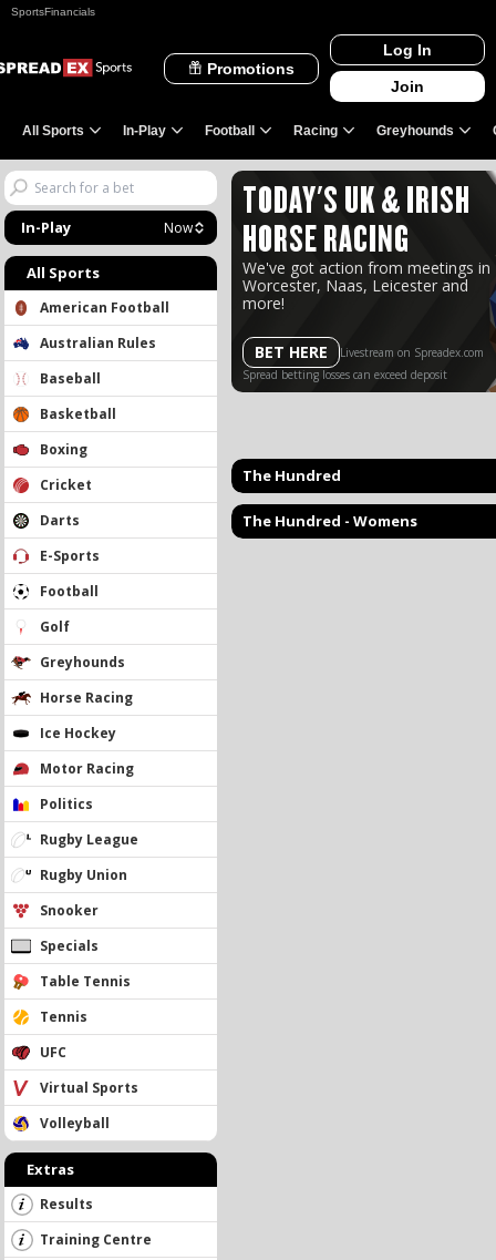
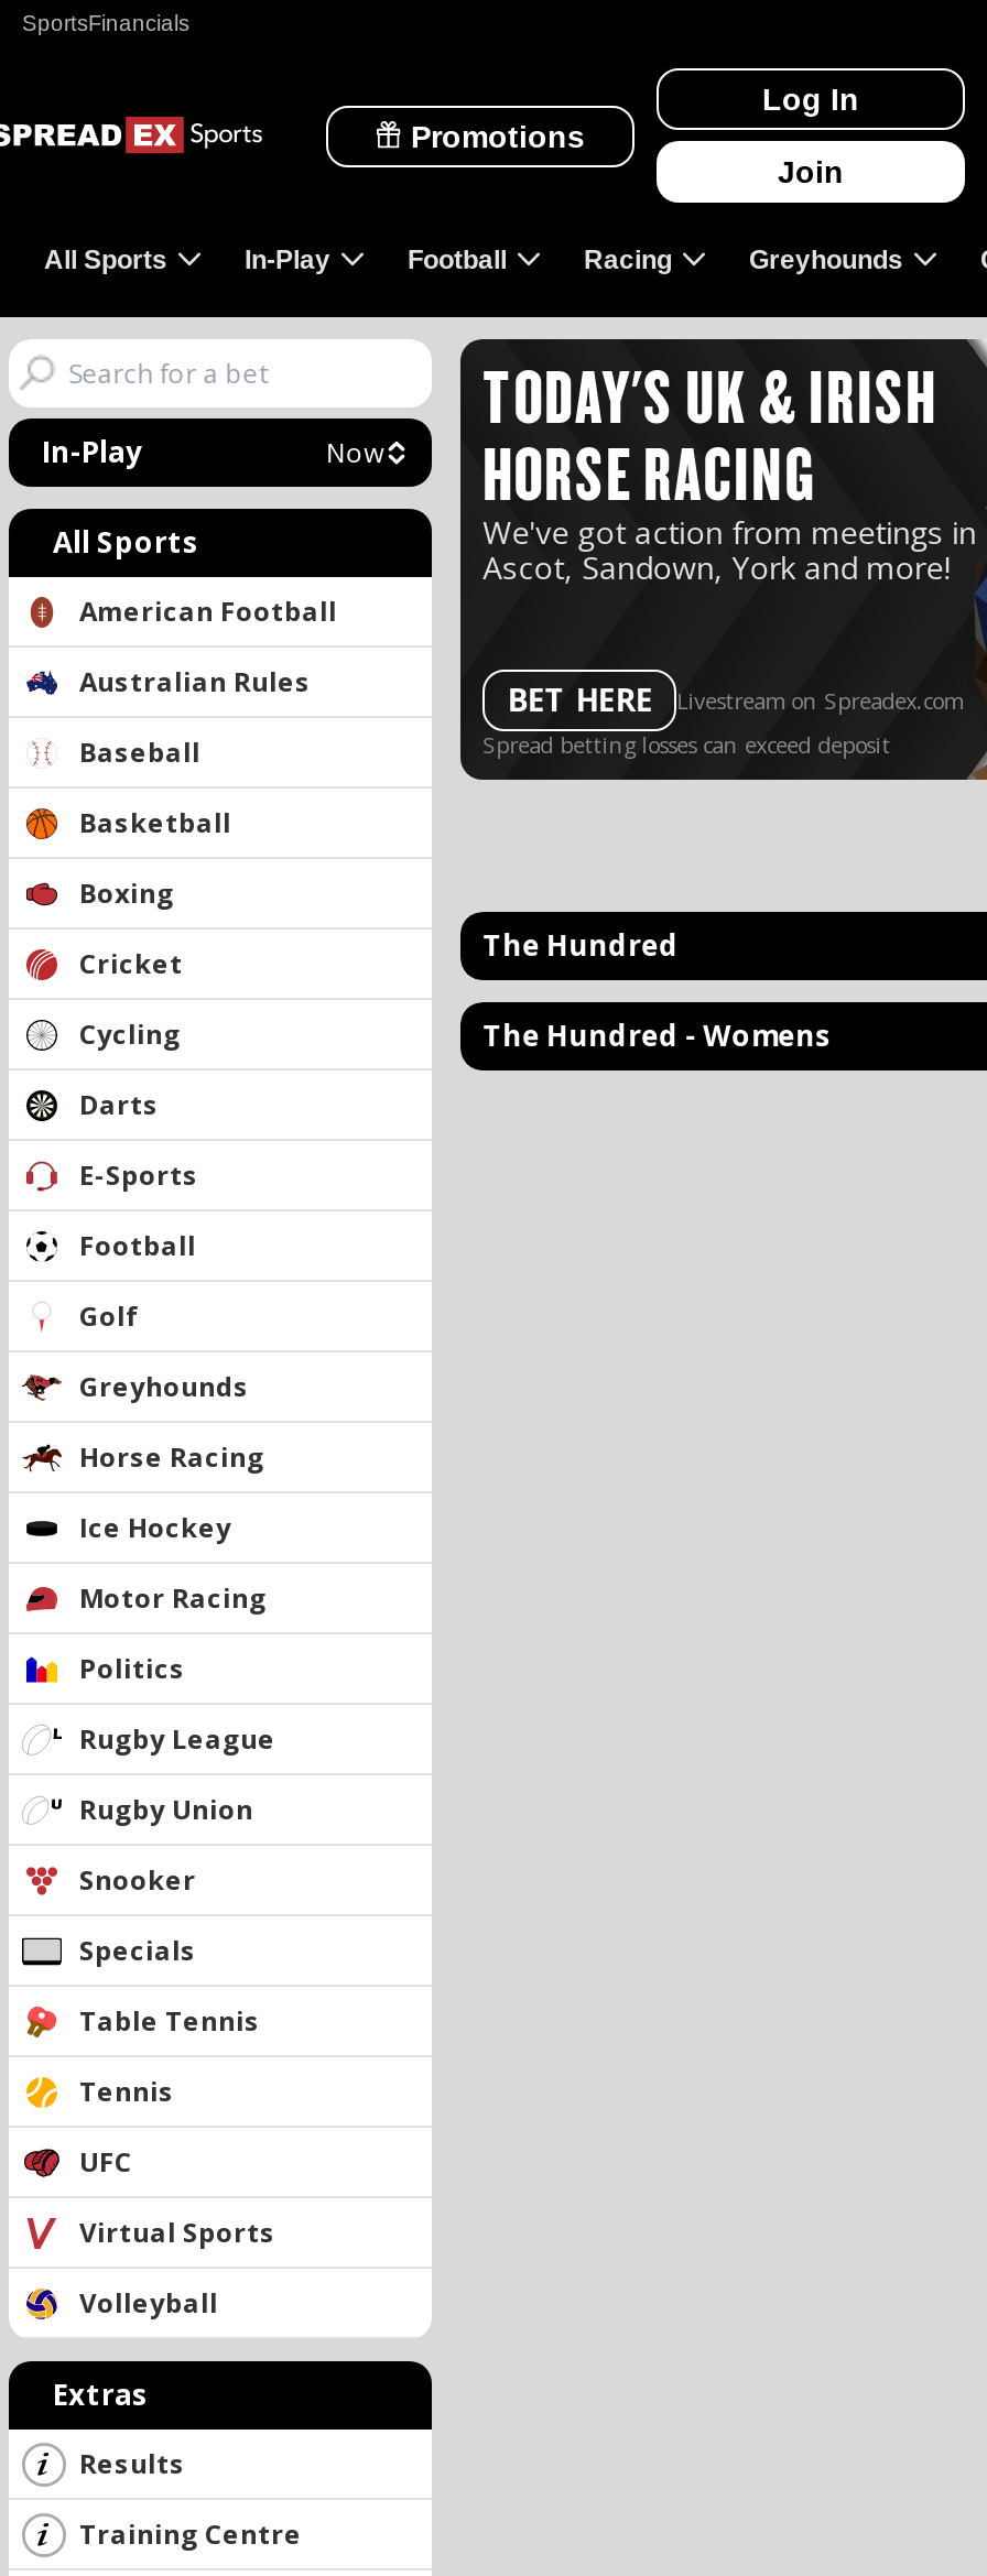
- Worcester, Naas, Leicester and
- more!
+ Ascot, Sandown, York and more!

+ Cycling
